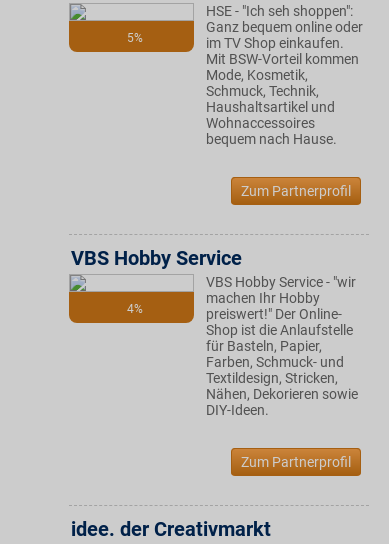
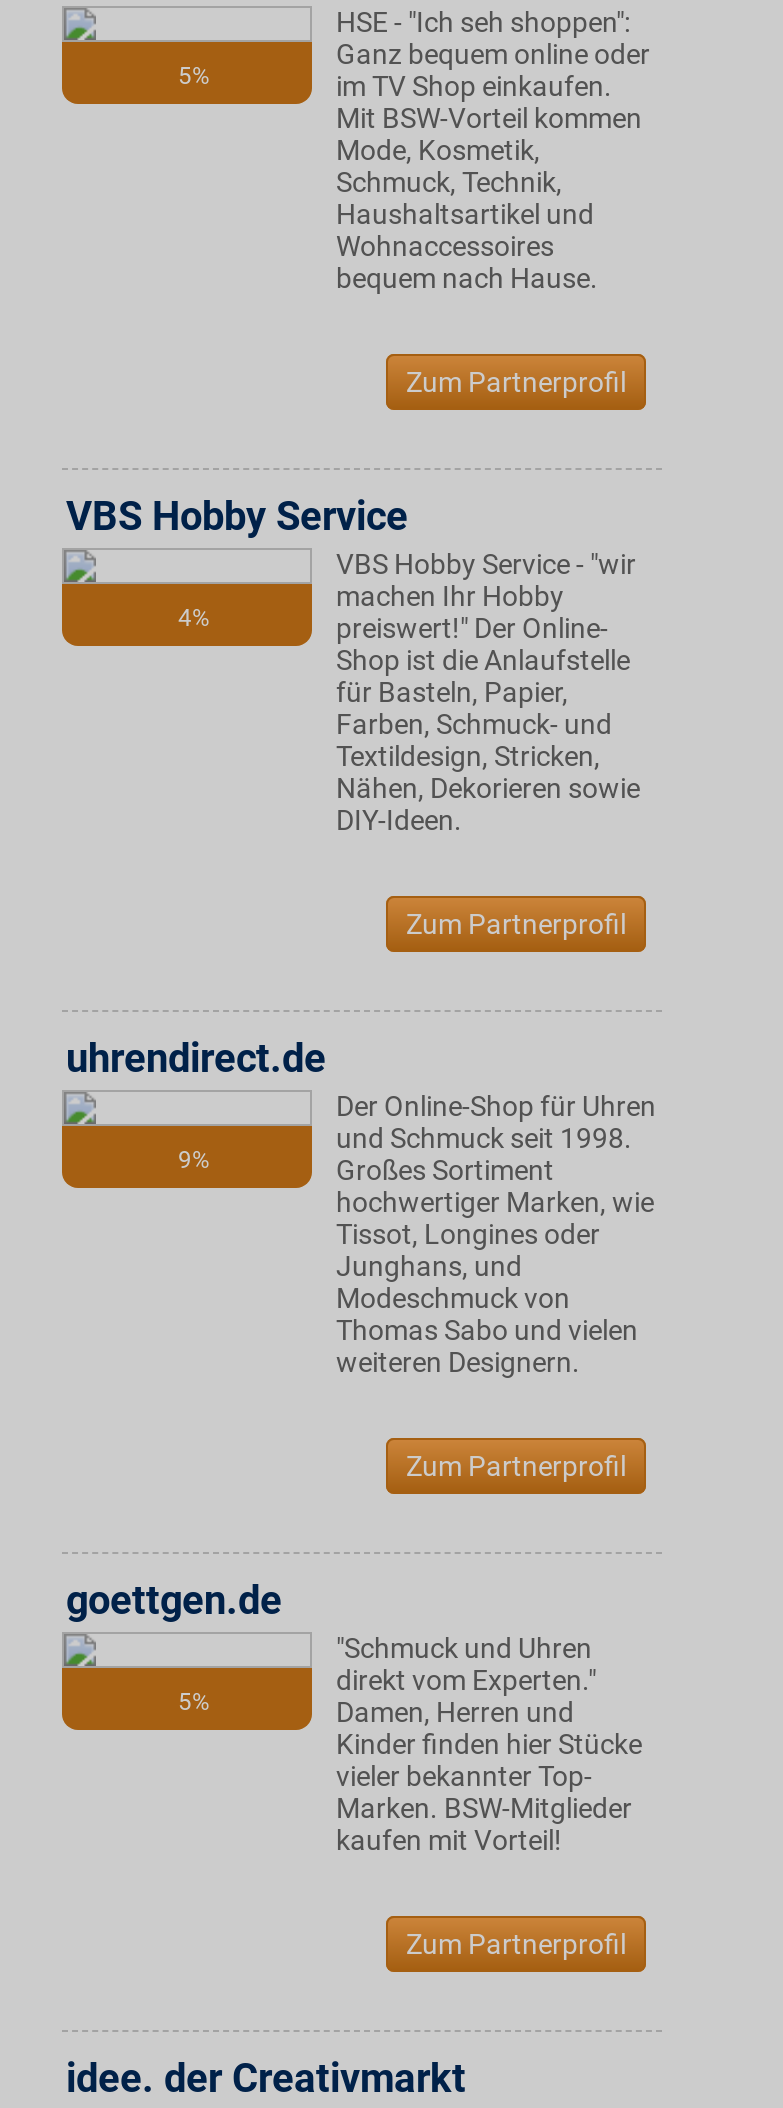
+ uhrendirect.de
+ Der Online-Shop für Uhren
+ und Schmuck seit 1998.
+ Großes Sortiment
+ hochwertiger Marken, wie
+ Tissot, Longines oder
+ Junghans, und
+ Modeschmuck von
+ Thomas Sabo und vielen
+ weiteren Designern.
+ Zum Partnerprofil

+ goettgen.de
+ "Schmuck und Uhren
+ direkt vom Experten."
+ Damen, Herren und
+ Kinder finden hier Stücke
+ vieler bekannter Top-
+ Marken. BSW-Mitglieder
+ kaufen mit Vorteil!
+ Zum Partnerprofil

+ 9%

+ 5%
